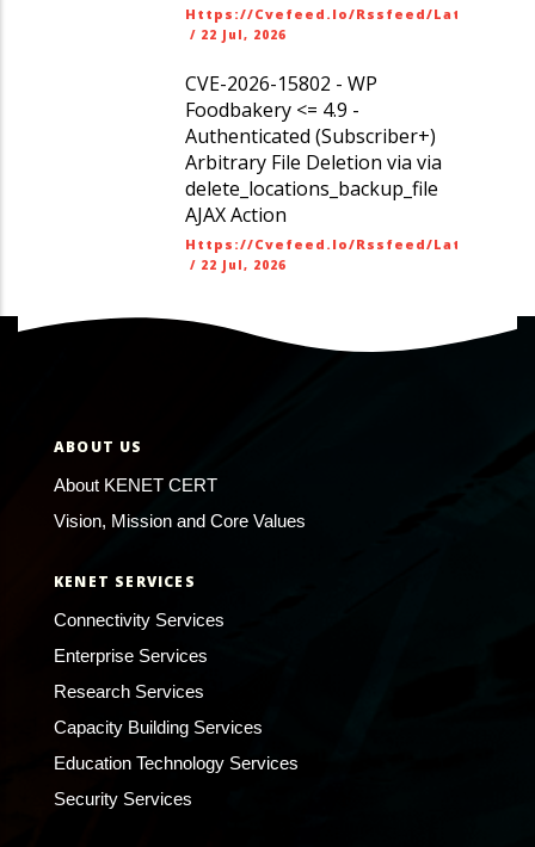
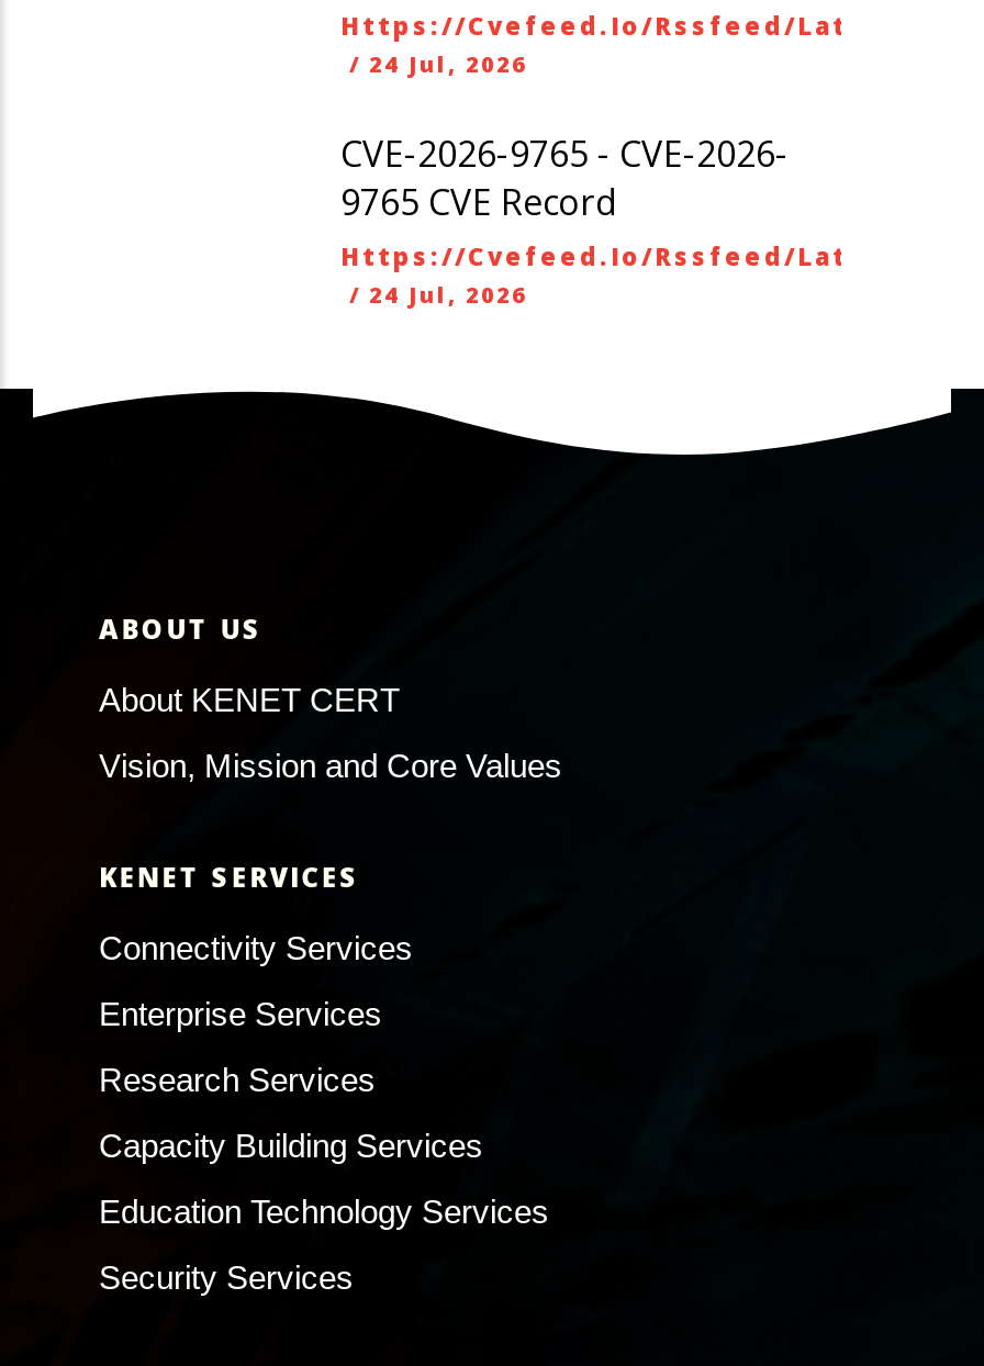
- / 22 Jul, 2026
+ / 24 Jul, 2026

- CVE-2026-15802 - WP
- Foodbakery <= 4.9 -
- Authenticated (Subscriber+)
- Arbitrary File Deletion via via
- delete_locations_backup_file
- AJAX Action
+ CVE-2026-9765 - CVE-2026-
+ 9765 CVE Record

- / 22 Jul, 2026
+ / 24 Jul, 2026
